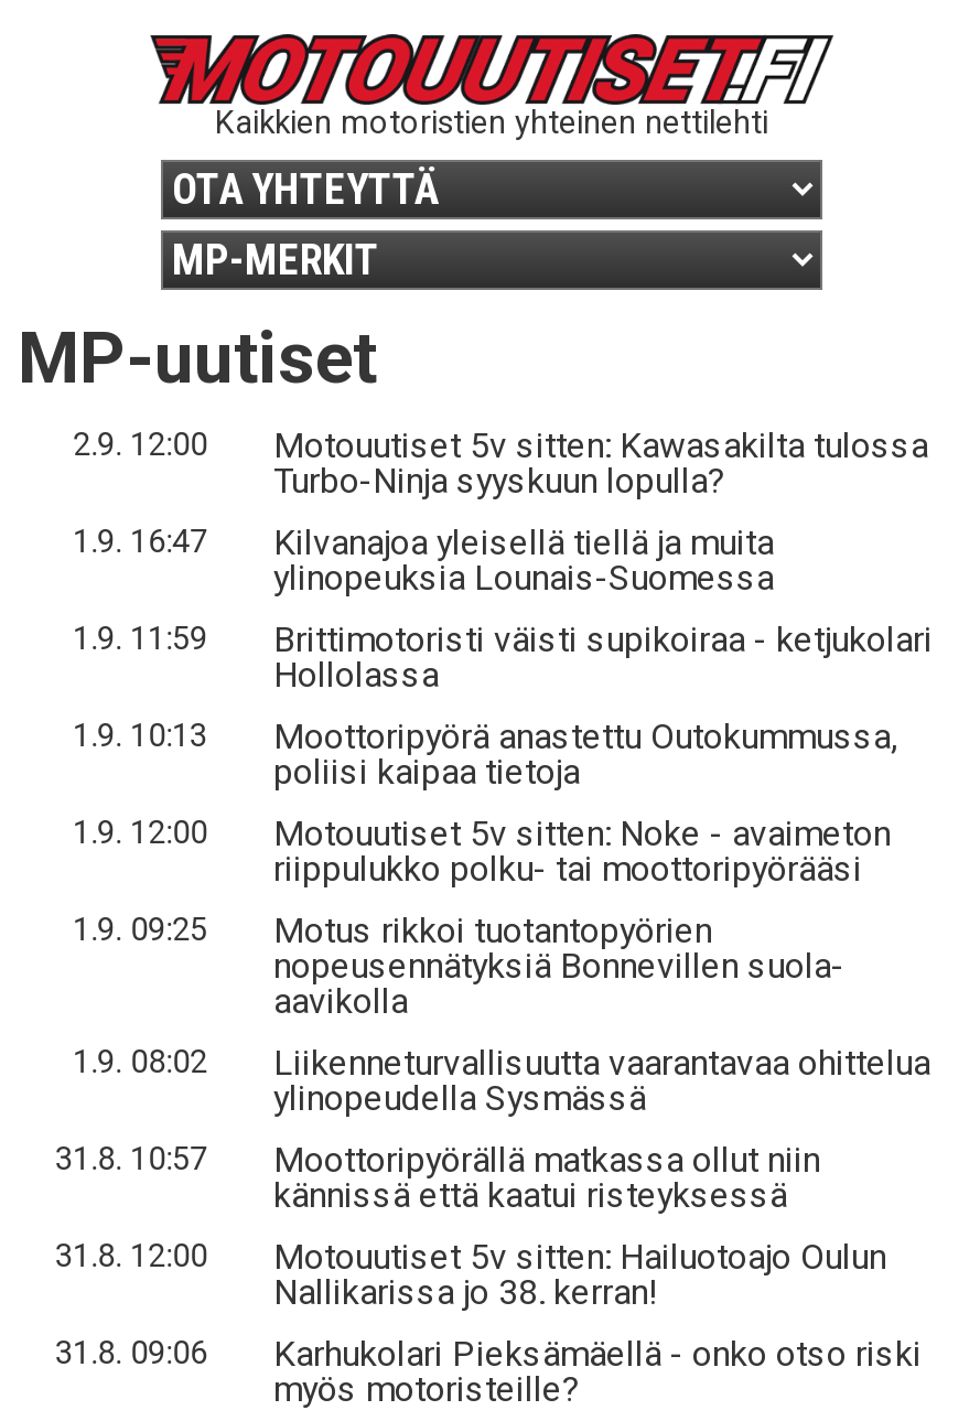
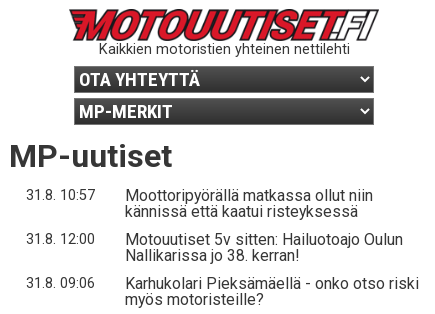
- 2.9. 12:00
- Motouutiset 5v sitten: Kawasakilta tulossa
- Turbo-Ninja syyskuun lopulla?
- 1.9. 16:47
- Kilvanajoa yleisellä tiellä ja muita
- ylinopeuksia Lounais-Suomessa
- 1.9. 11:59
- Brittimotoristi väisti supikoiraa - ketjukolari
- Hollolassa
- 1.9. 10:13
- Moottoripyörä anastettu Outokummussa,
- poliisi kaipaa tietoja
- 1.9. 12:00
- Motouutiset 5v sitten: Noke - avaimeton
- riippulukko polku- tai moottoripyörääsi
- 1.9. 09:25
- Motus rikkoi tuotantopyörien
- nopeusennätyksiä Bonnevillen suola-
- aavikolla
- 1.9. 08:02
- Liikenneturvallisuutta vaarantavaa ohittelua
- ylinopeudella Sysmässä
